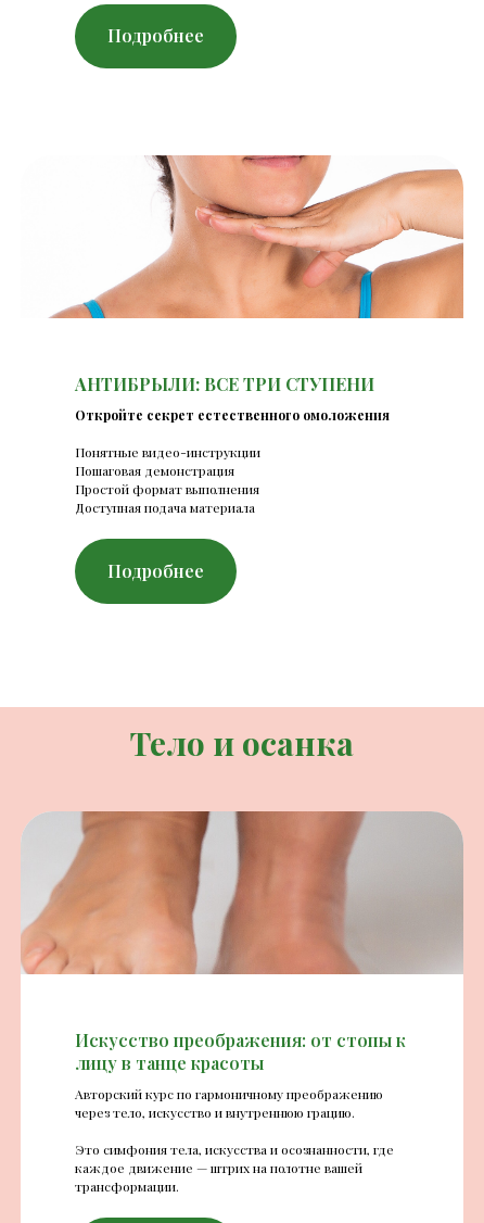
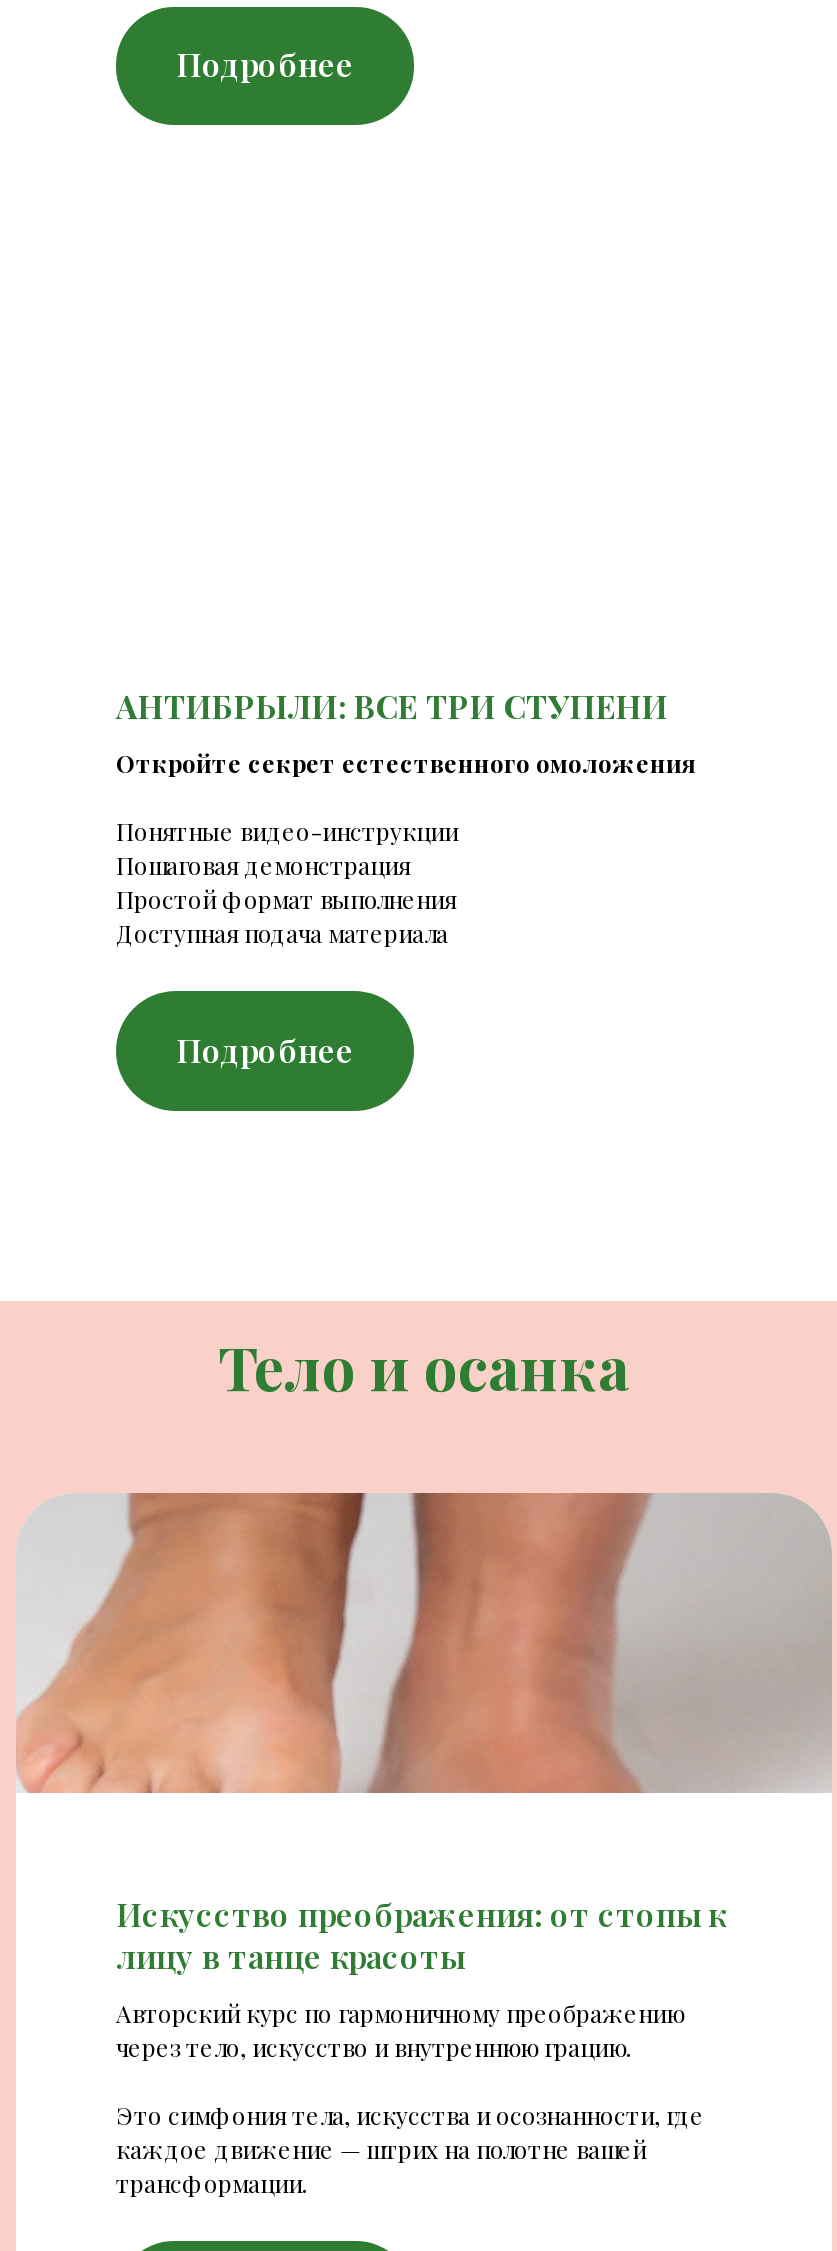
- [image]
